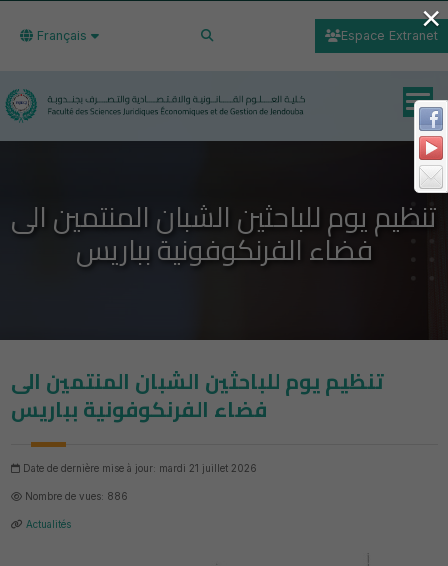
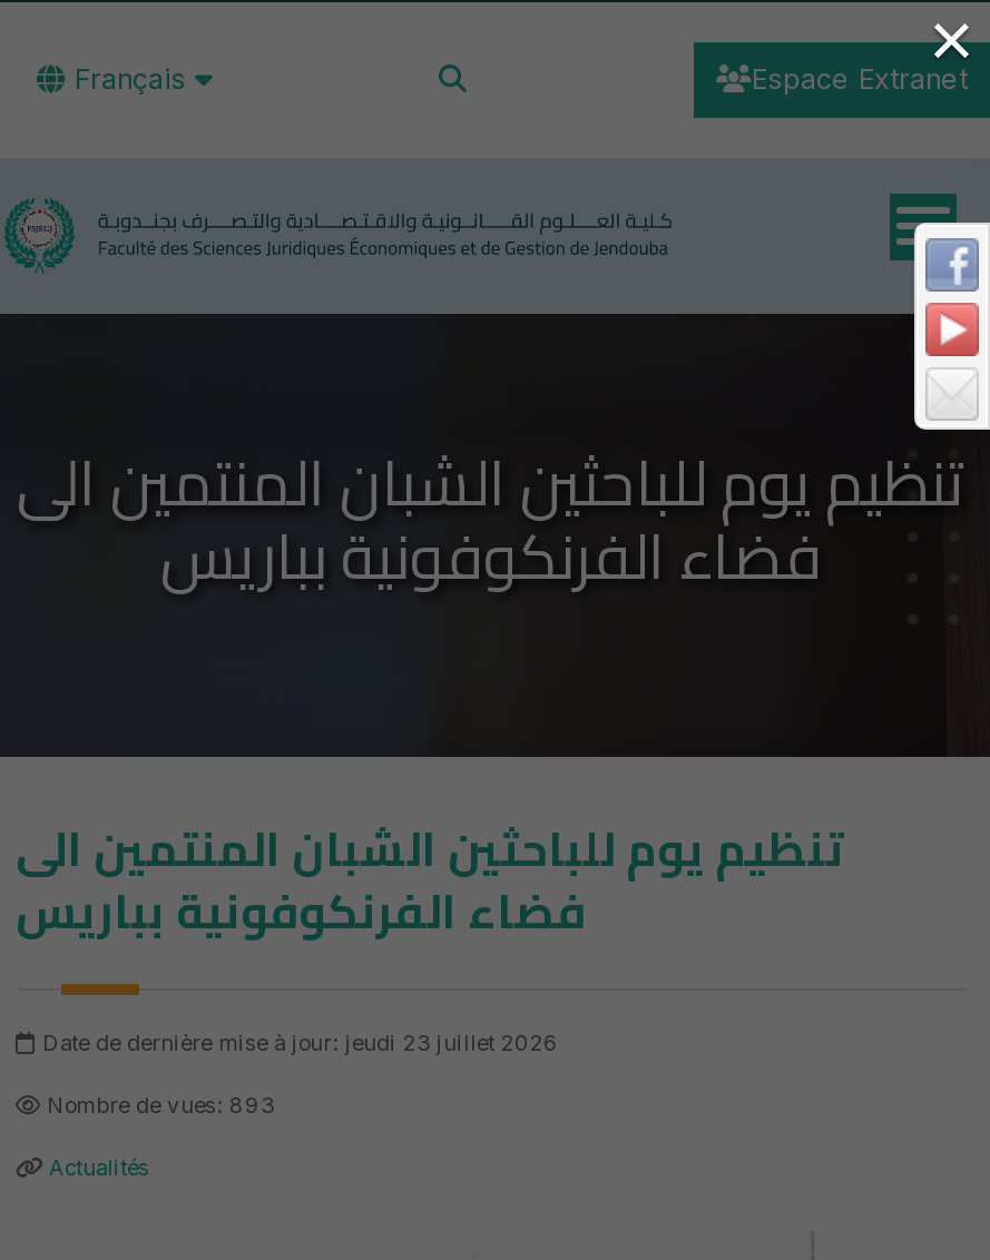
- Date de dernière mise à jour: mardi 21 juillet 2026
+ Date de dernière mise à jour: jeudi 23 juillet 2026

- Nombre de vues: 886
+ Nombre de vues: 893
